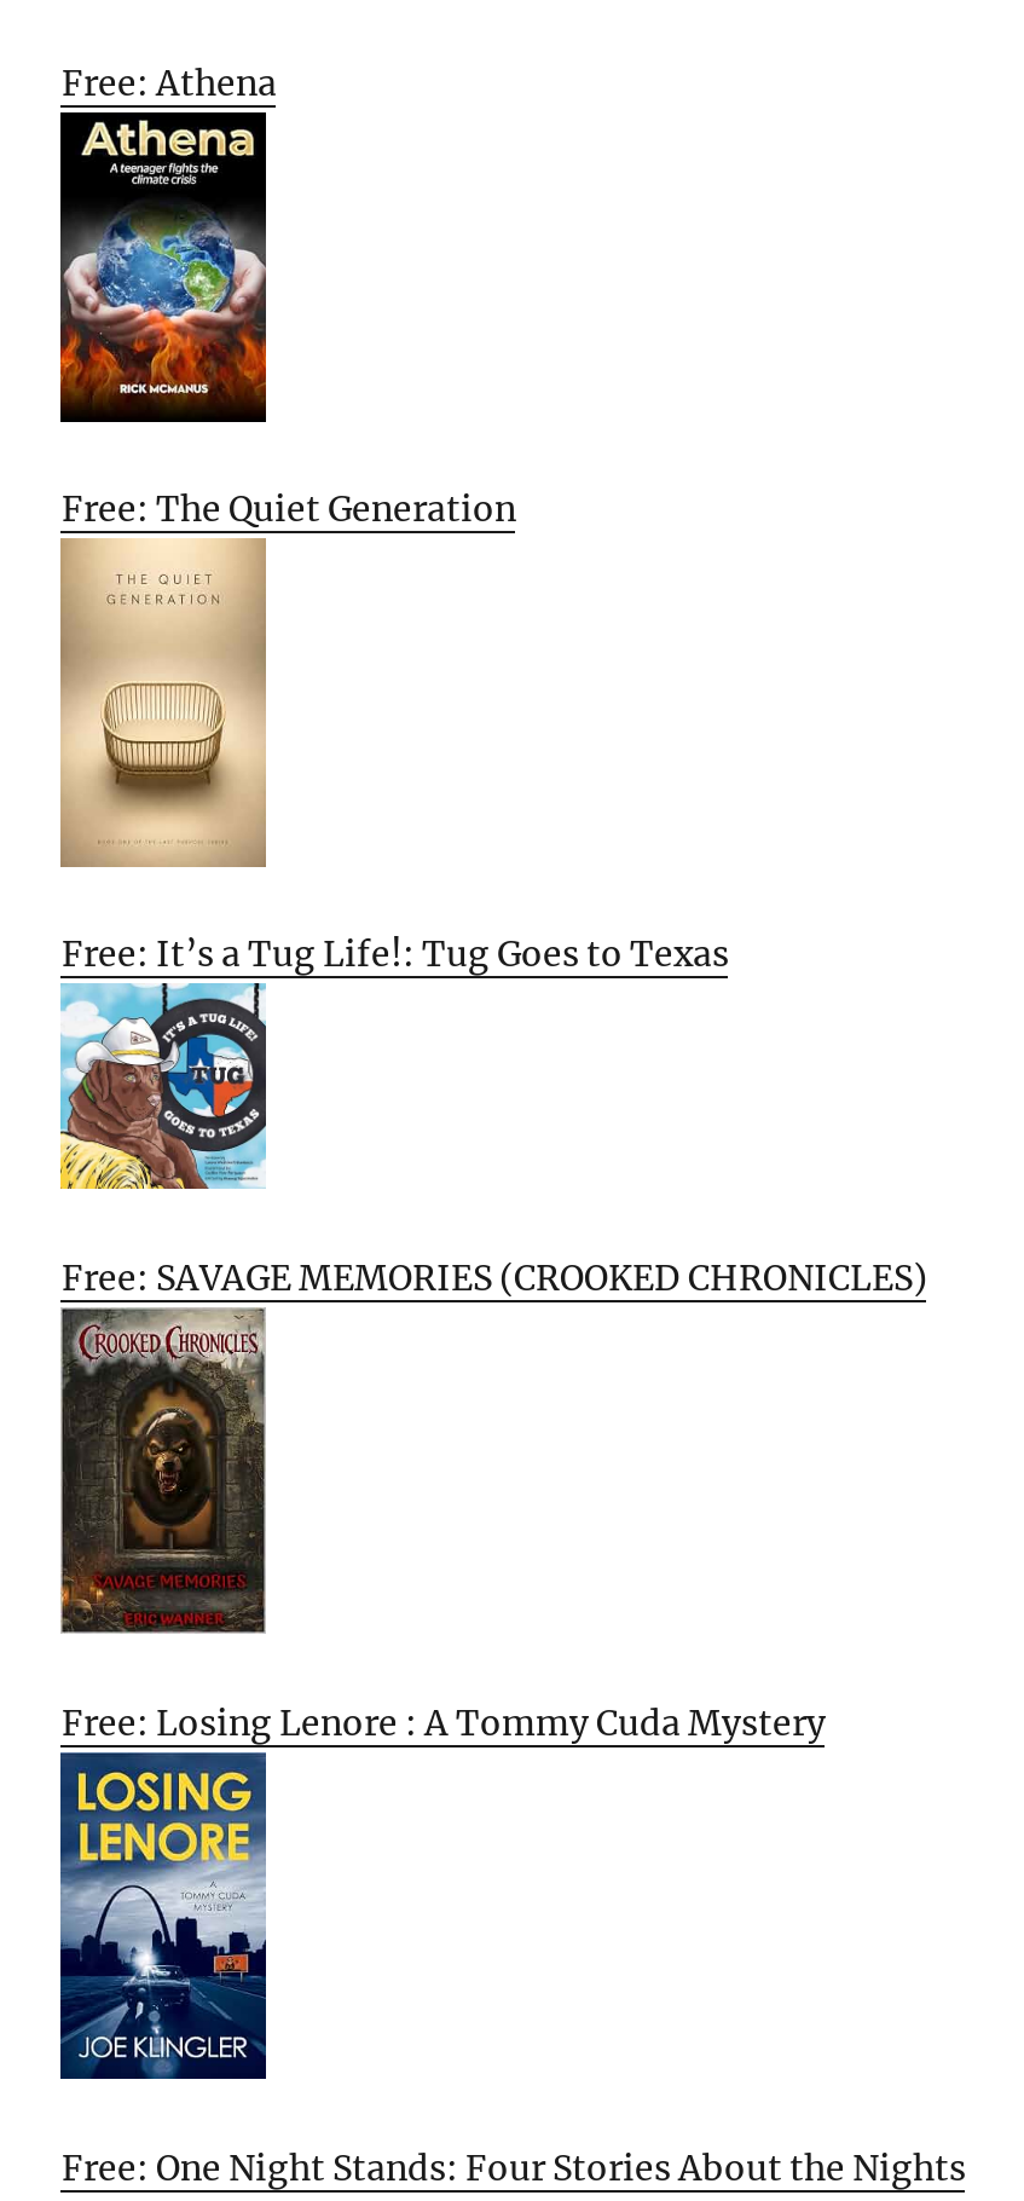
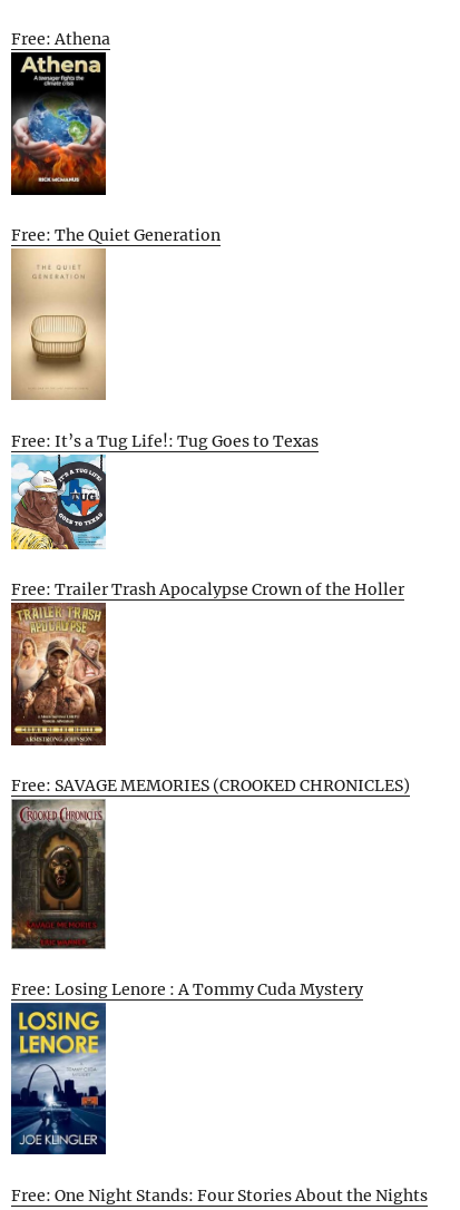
+ [image]

+ Free: Trailer Trash Apocalypse Crown of the Holler
